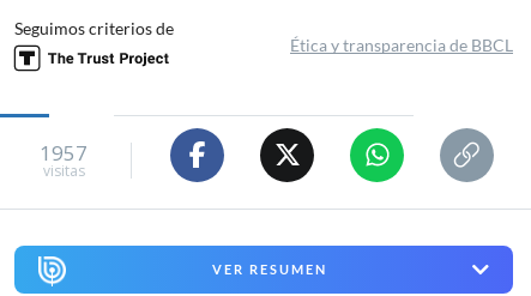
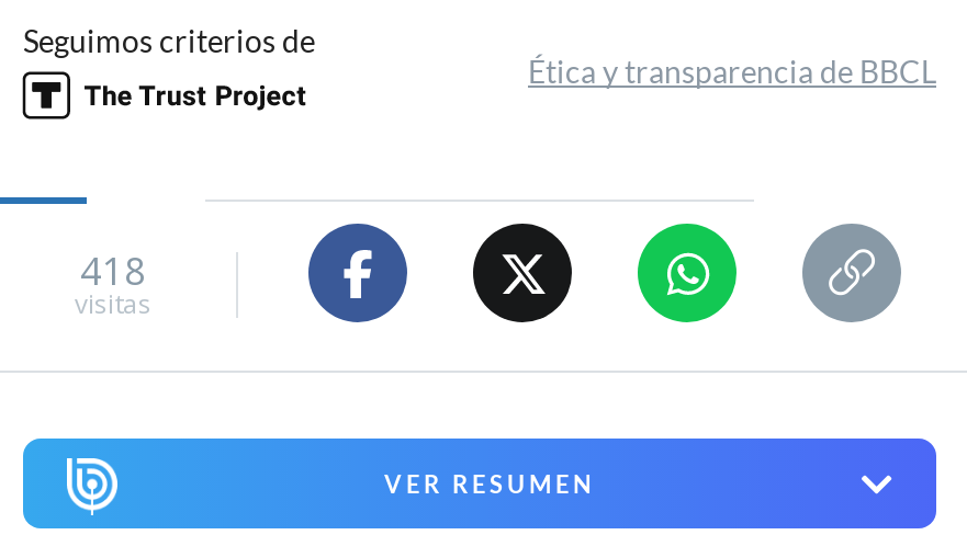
- 1957
+ 418
